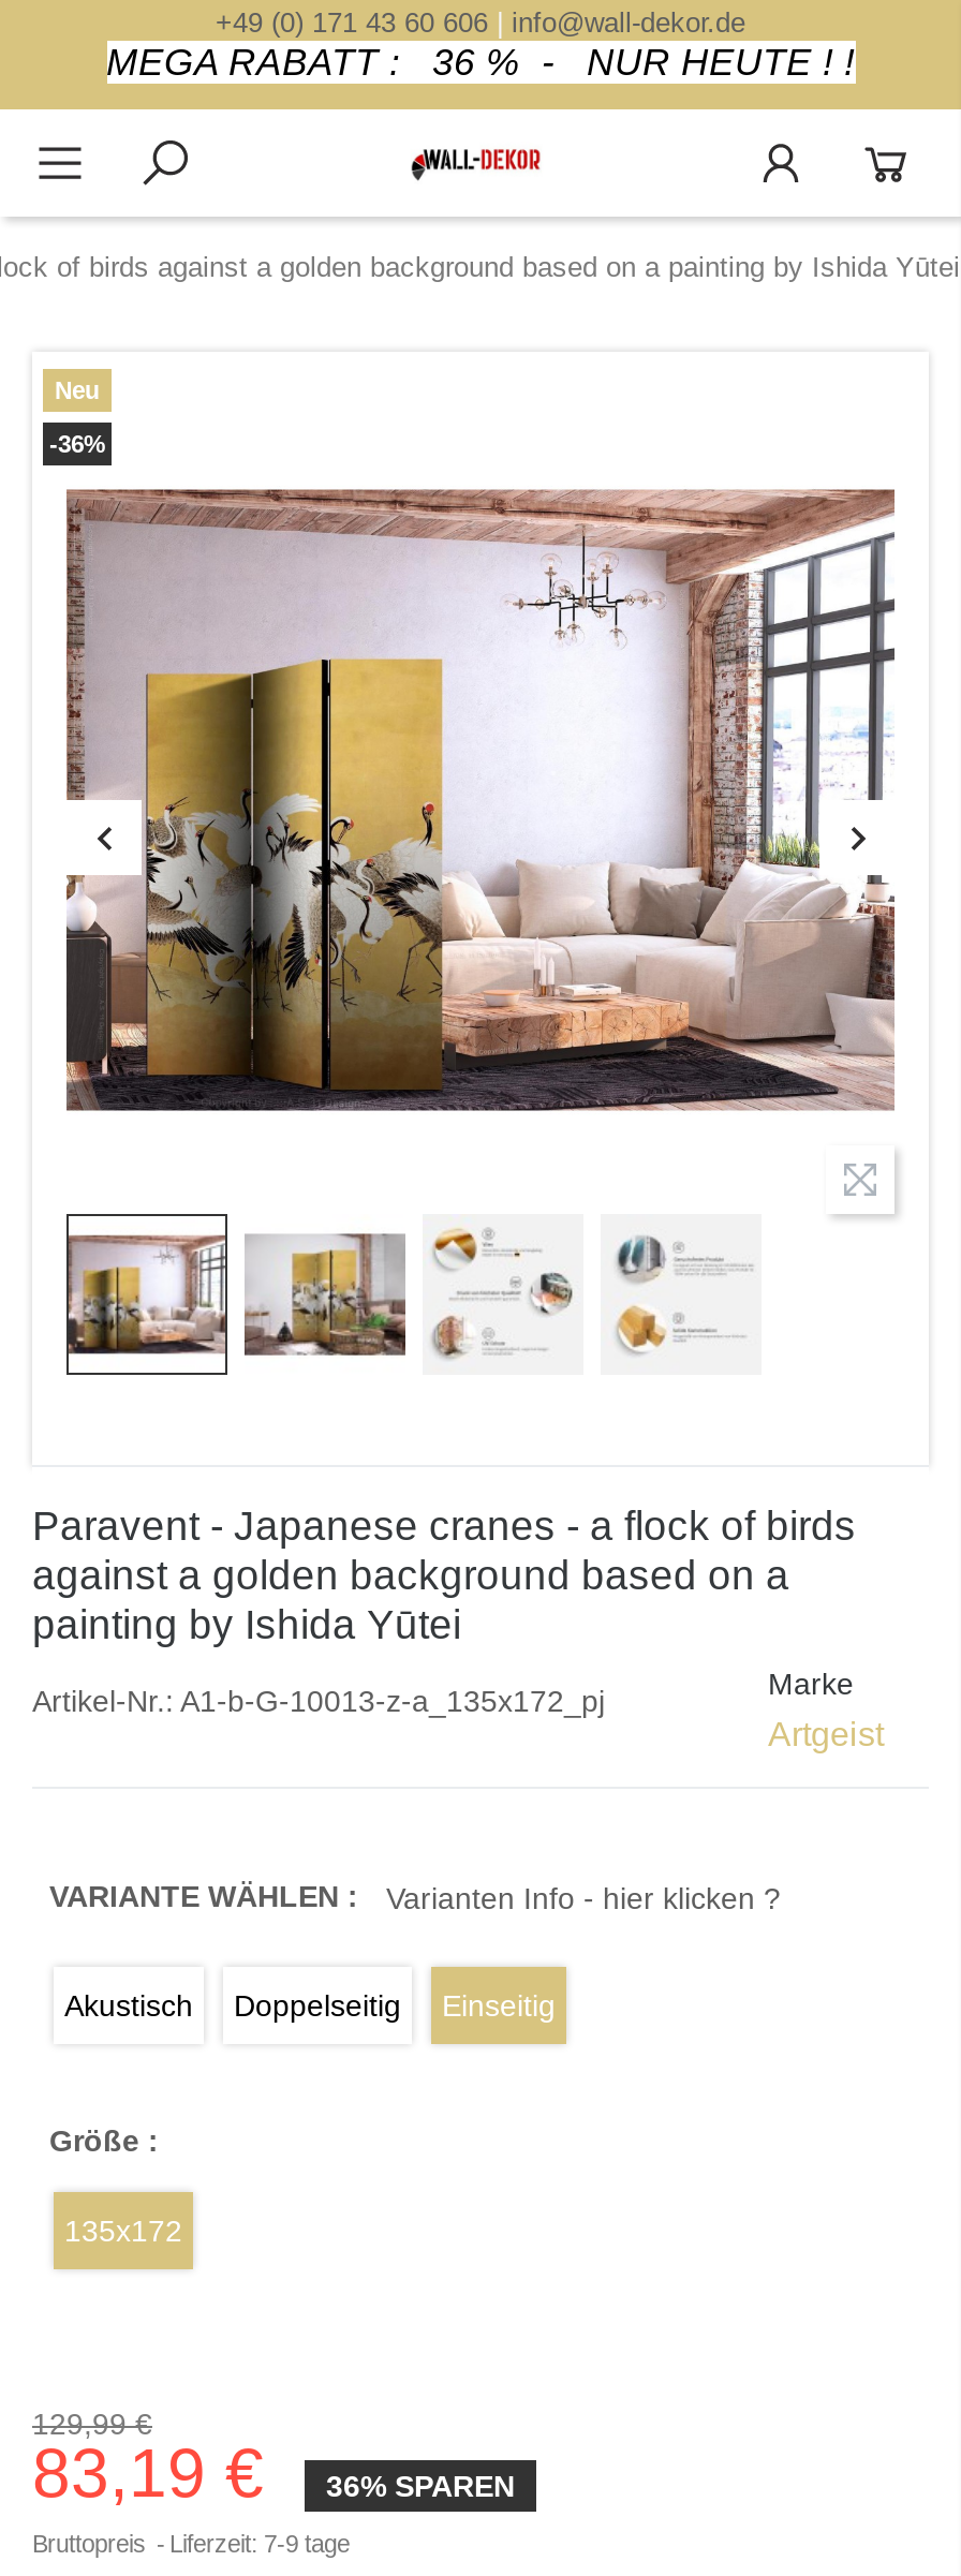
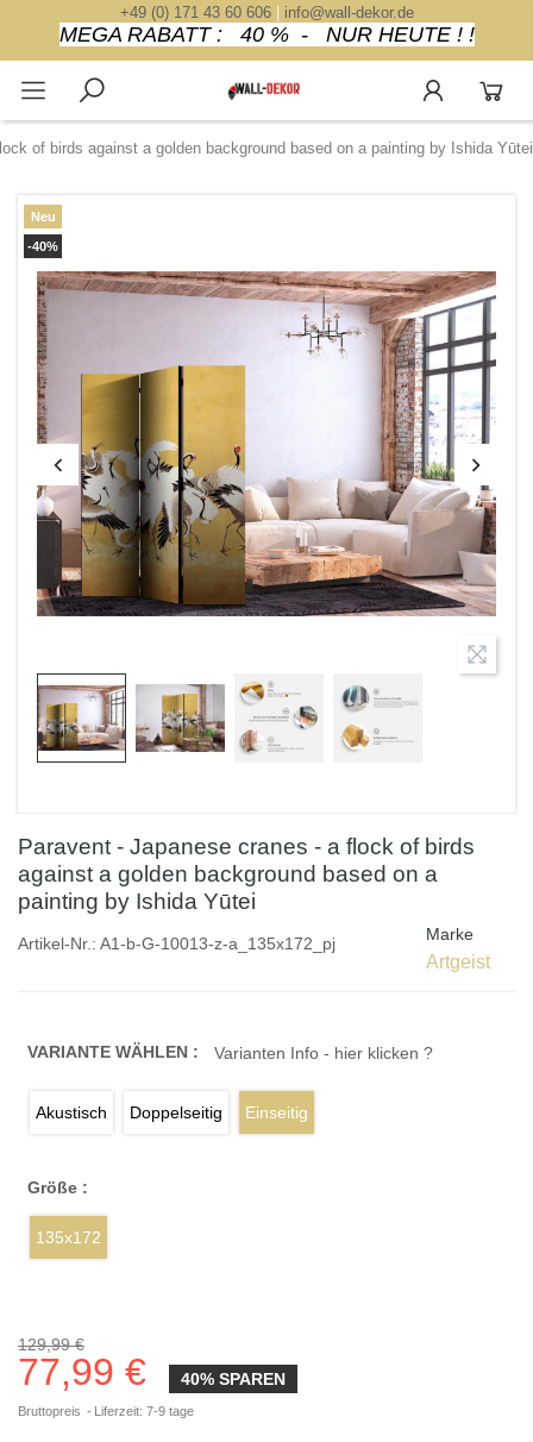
- MEGA RABATT : 36 % - NUR HEUTE ! !
+ MEGA RABATT : 40 % - NUR HEUTE ! !

- -36%
+ -40%

- 83,19 €
+ 77,99 €

- 36% SPAREN
+ 40% SPAREN
